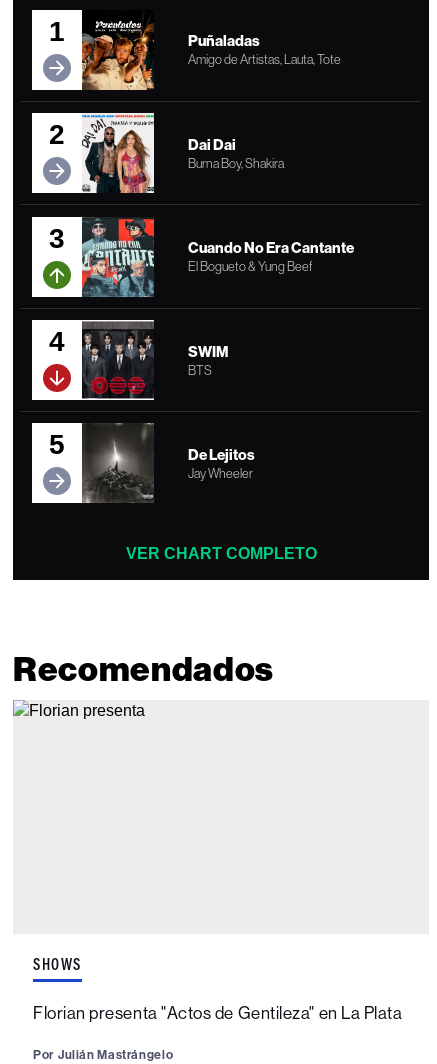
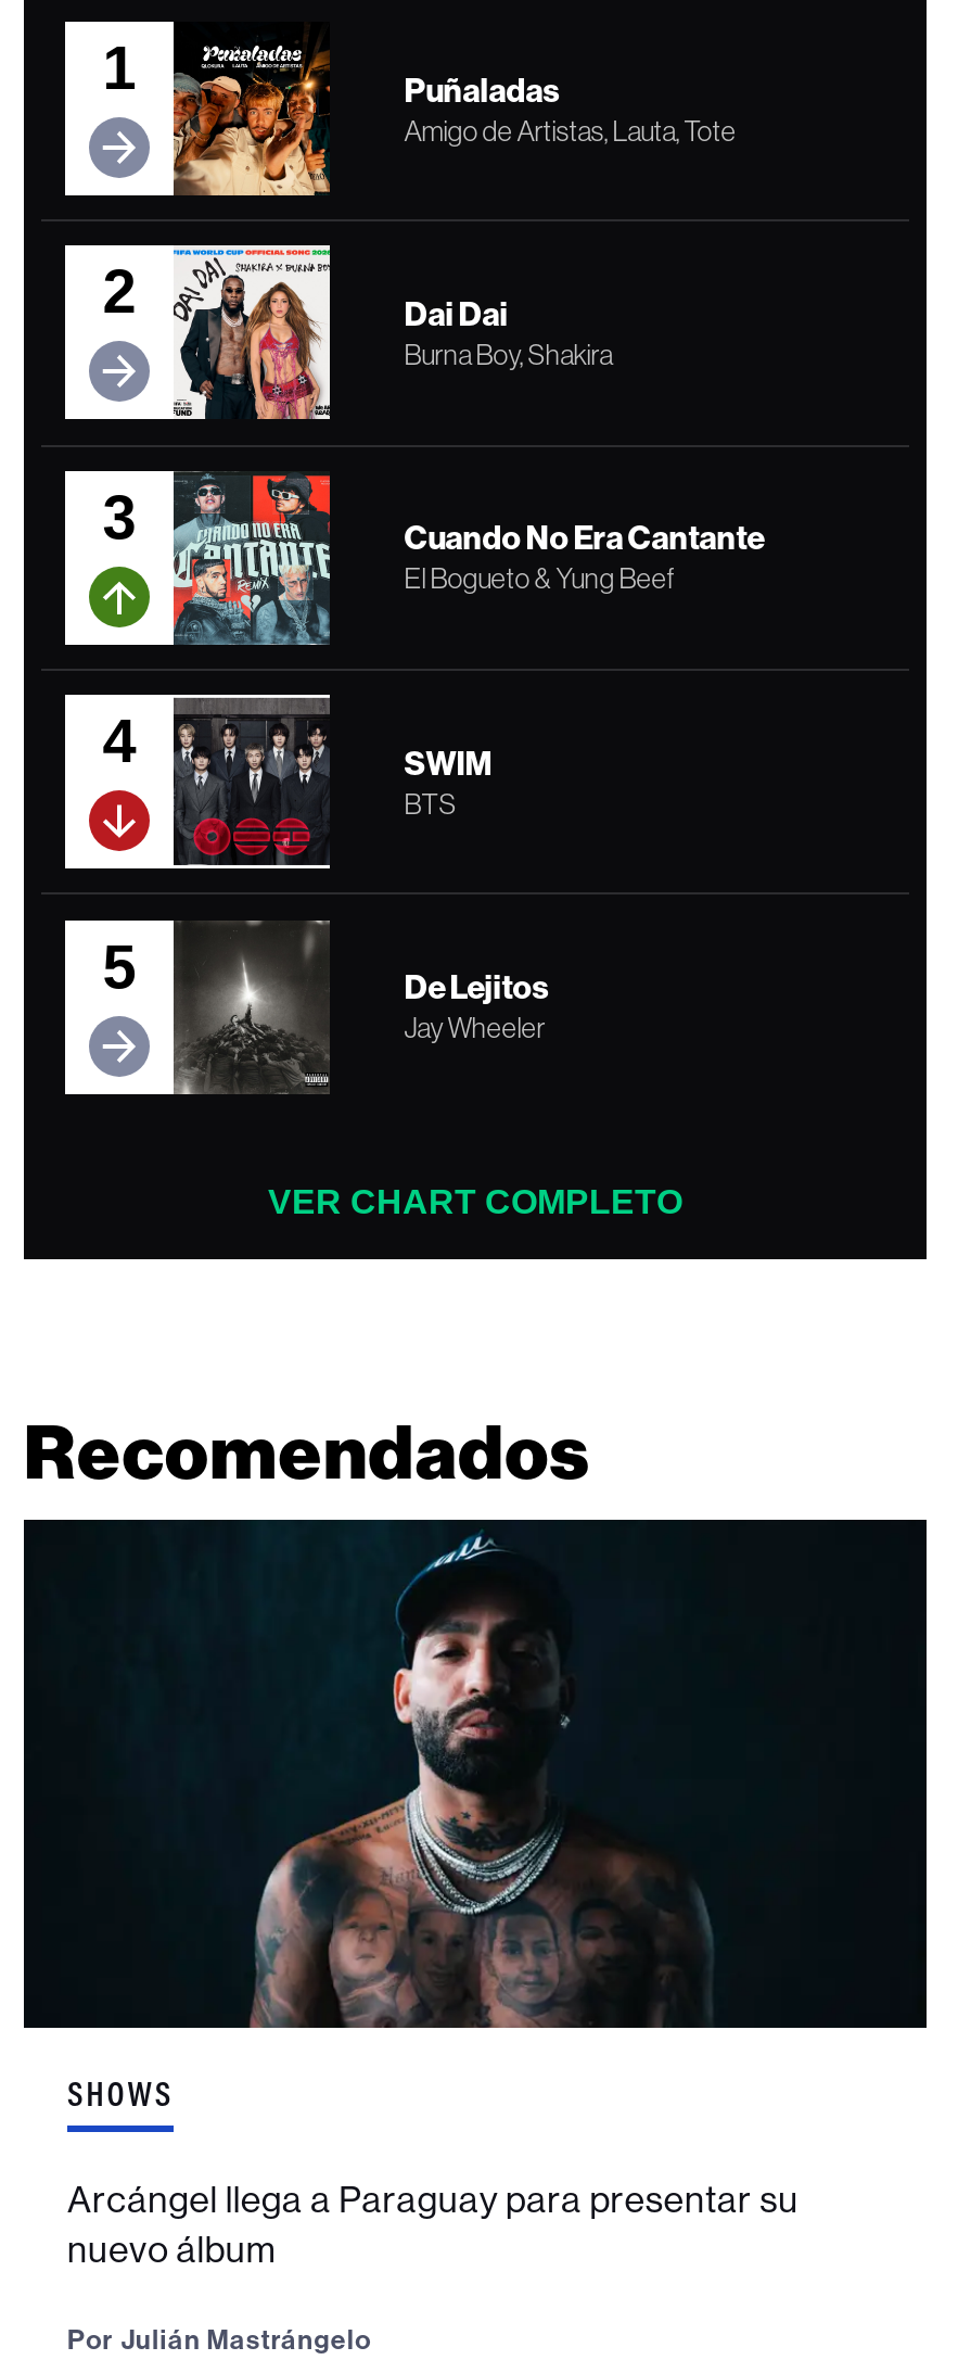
+ [image]

- Florian presenta "Actos de Gentileza" en La Plata
+ Arcángel llega a Paraguay para presentar su
+ nuevo álbum
